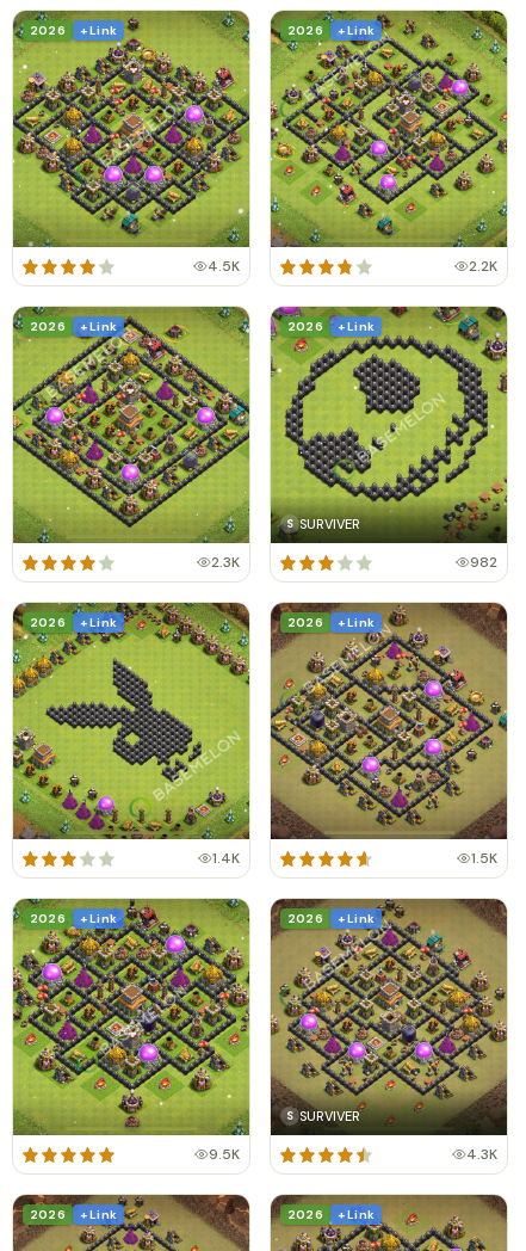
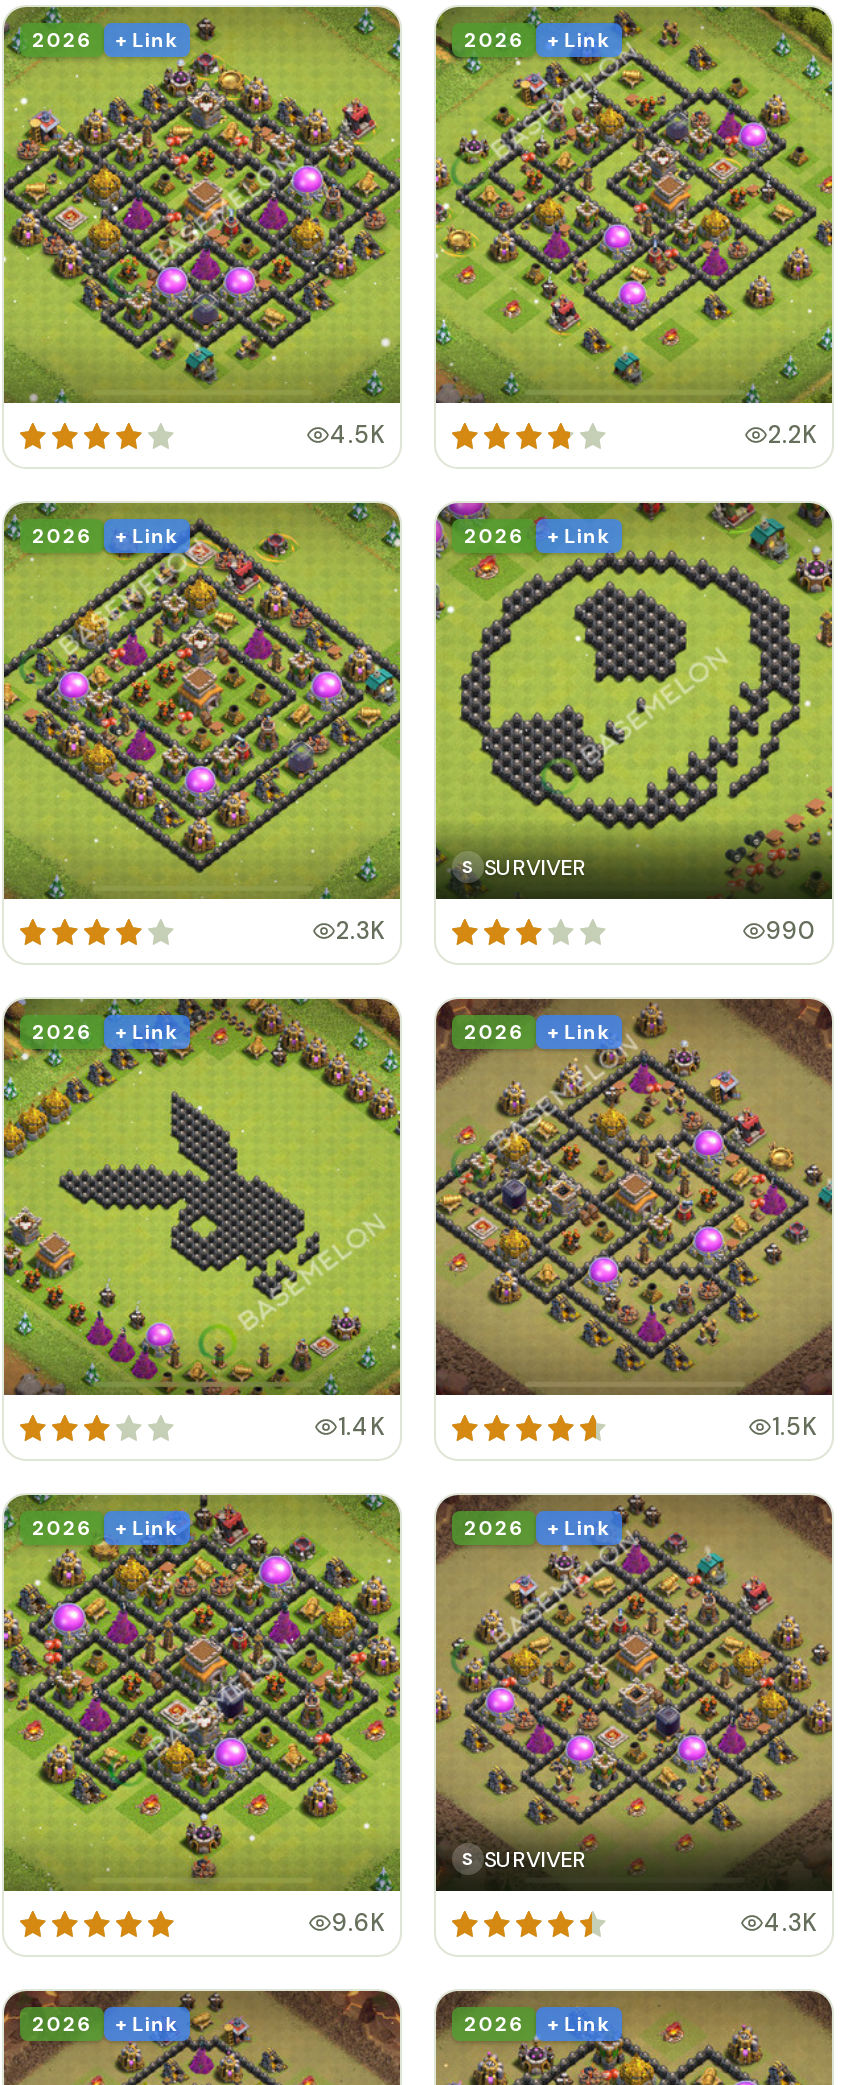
- 982
+ 990

- 9.5K
+ 9.6K
